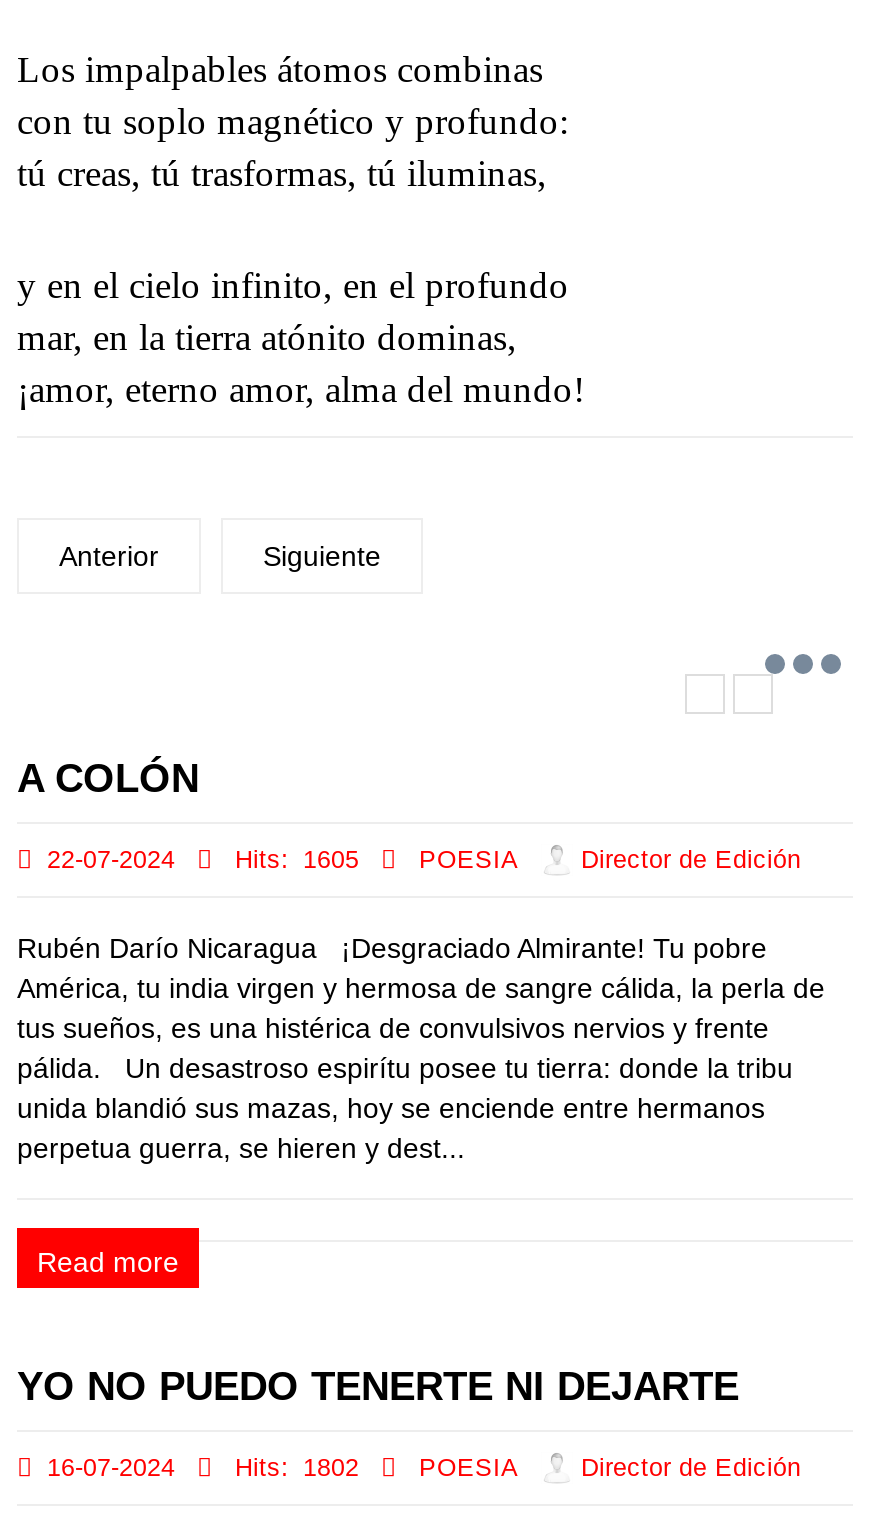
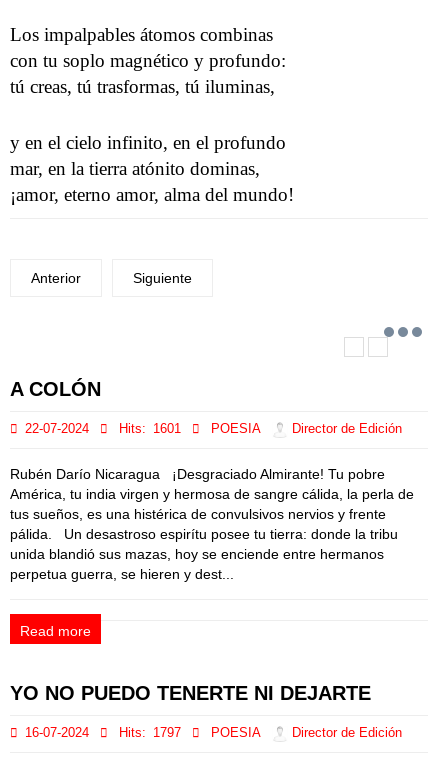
- Hits: 1605
+ Hits: 1601

- Hits: 1802
+ Hits: 1797
